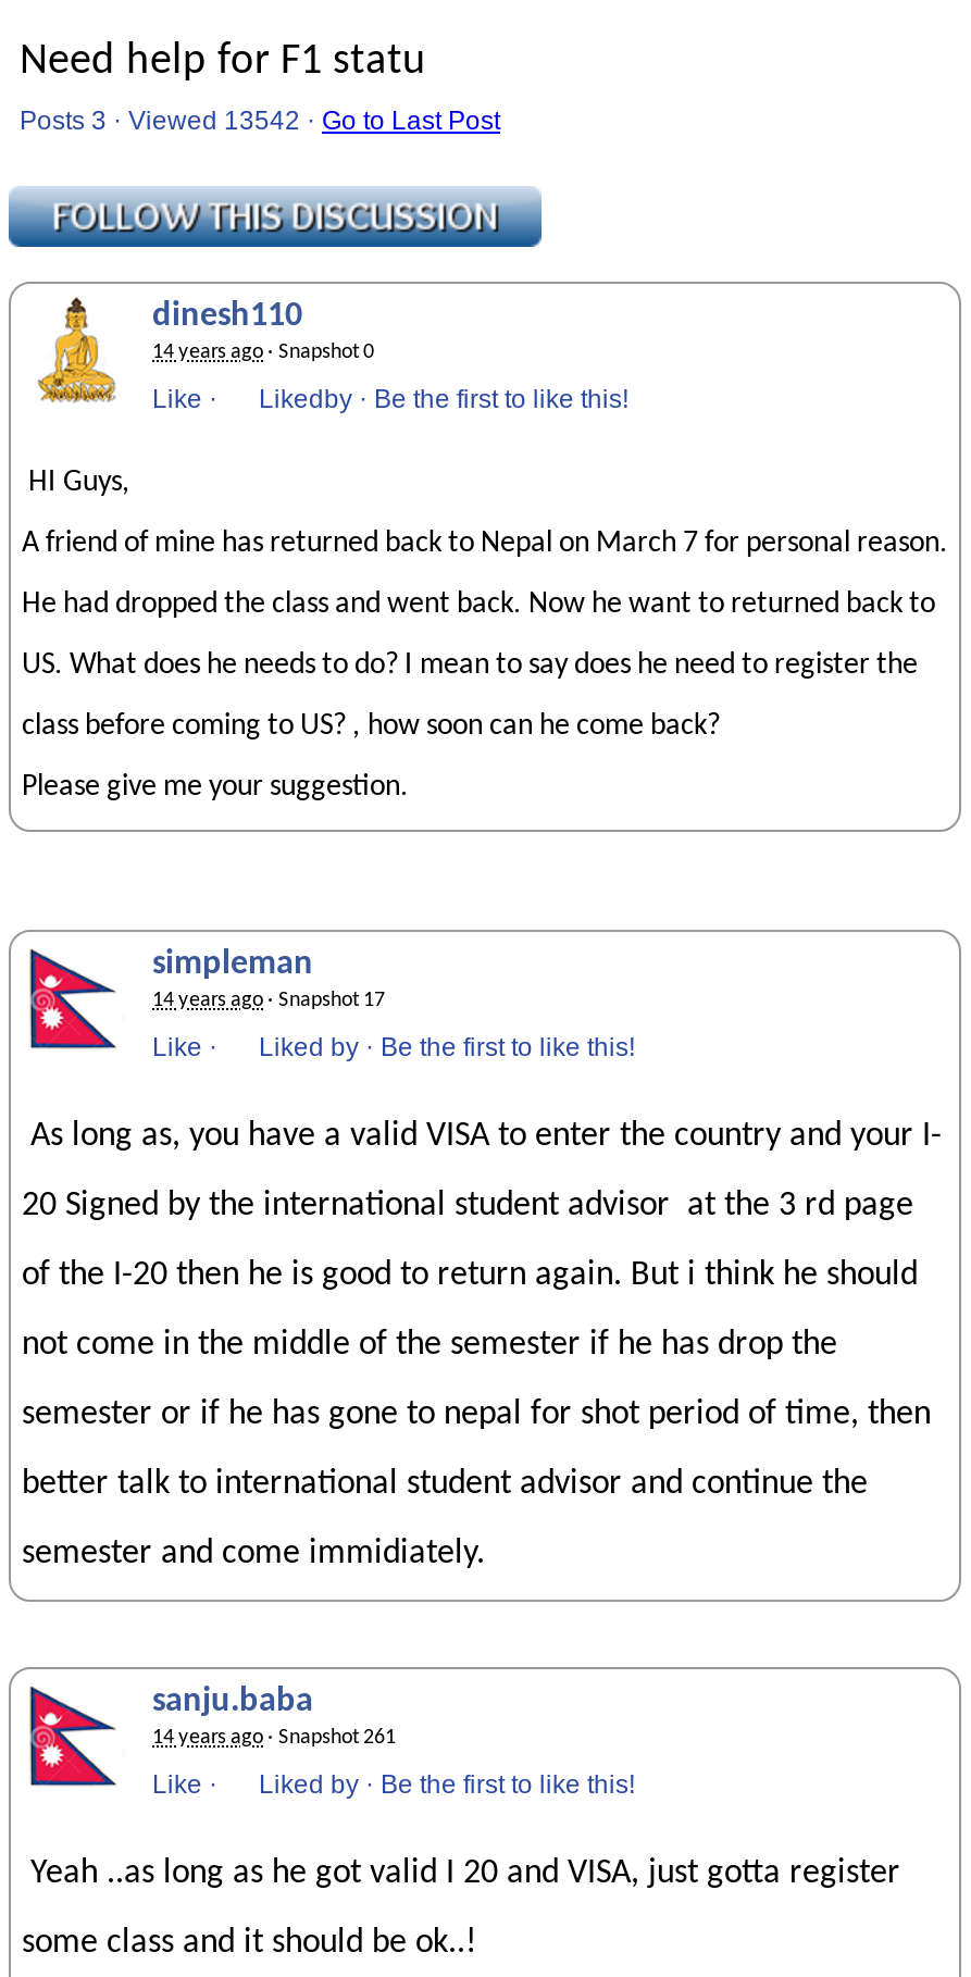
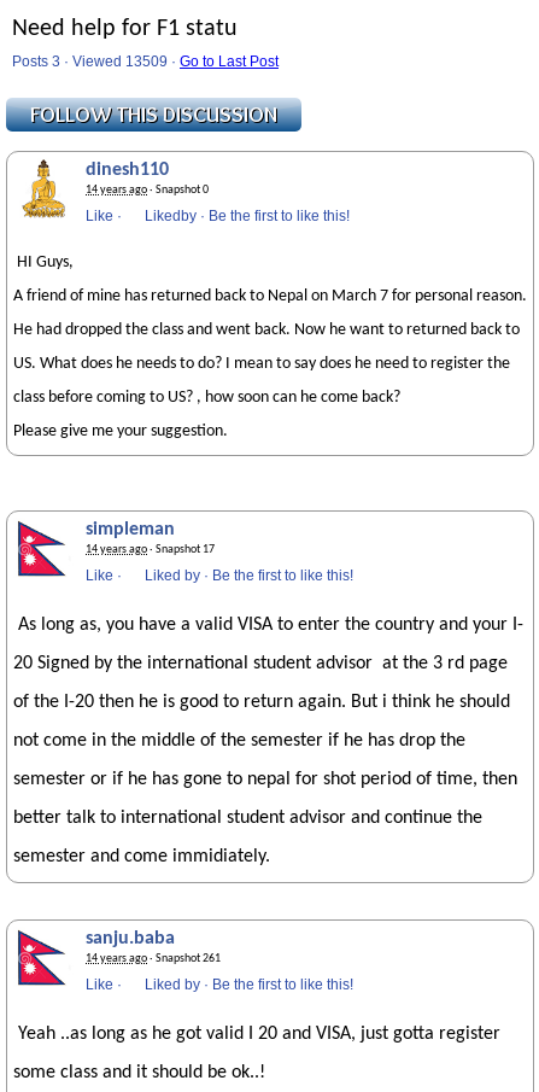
- Posts 3 · Viewed 13542 · Go to Last Post
+ Posts 3 · Viewed 13509 · Go to Last Post
